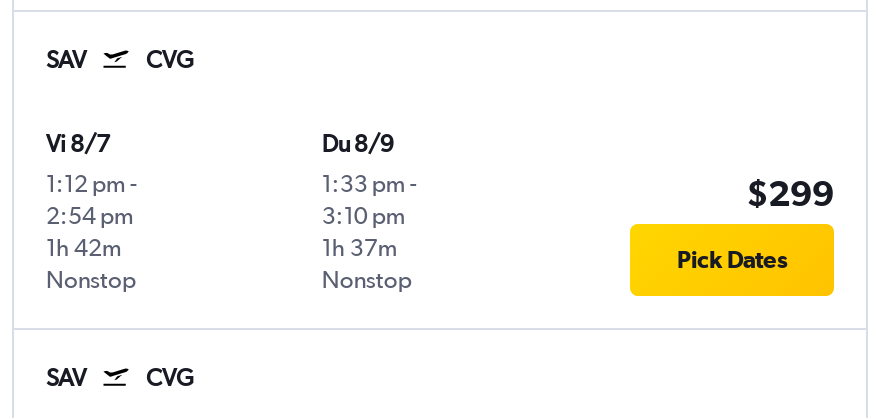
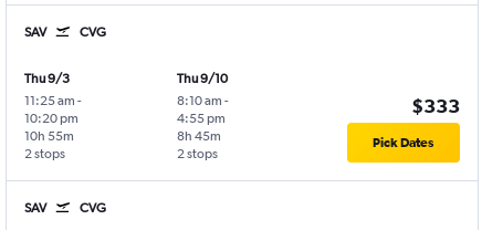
- Vi 8/7
- 1:12 pm -
- 2:54 pm
+ Thu 9/3
+ 11:25 am -
+ 10:20 pm

- Du 8/9
- 1:33 pm -
- 3:10 pm
+ Thu 9/10
+ 8:10 am -
+ 4:55 pm

- $299
+ $333

- 1h 42m
+ 10h 55m

- 1h 37m
+ 8h 45m

- Nonstop
+ 2 stops

- Nonstop
+ 2 stops
